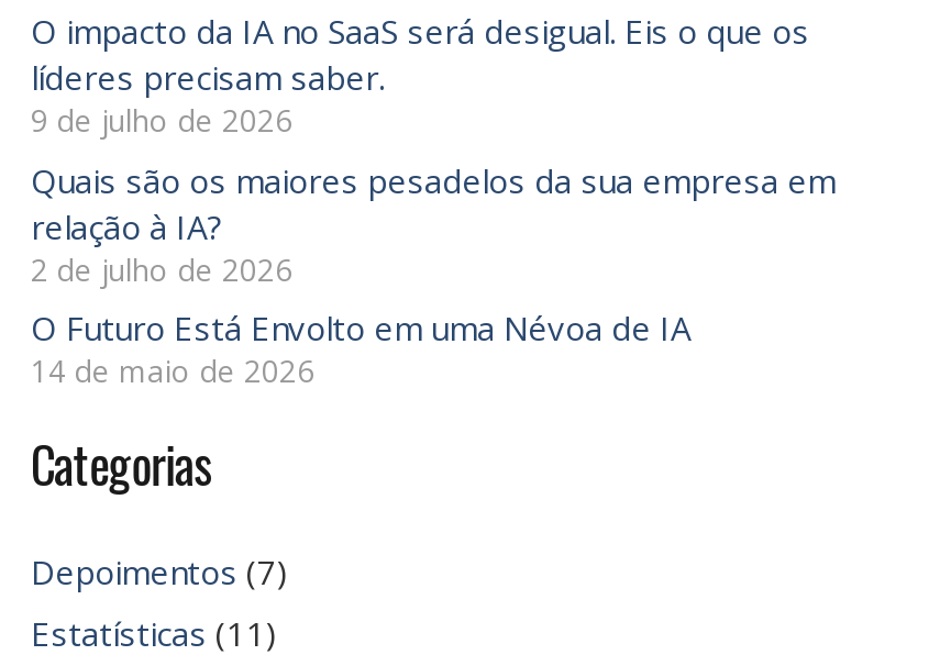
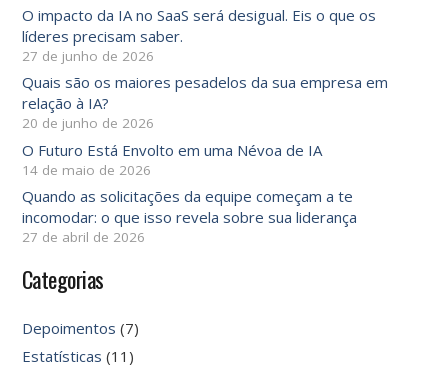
- 9 de julho de 2026
+ 27 de junho de 2026

- 2 de julho de 2026
+ 20 de junho de 2026

+ Quando as solicitações da equipe começam a te
+ incomodar: o que isso revela sobre sua liderança
+ 27 de abril de 2026
